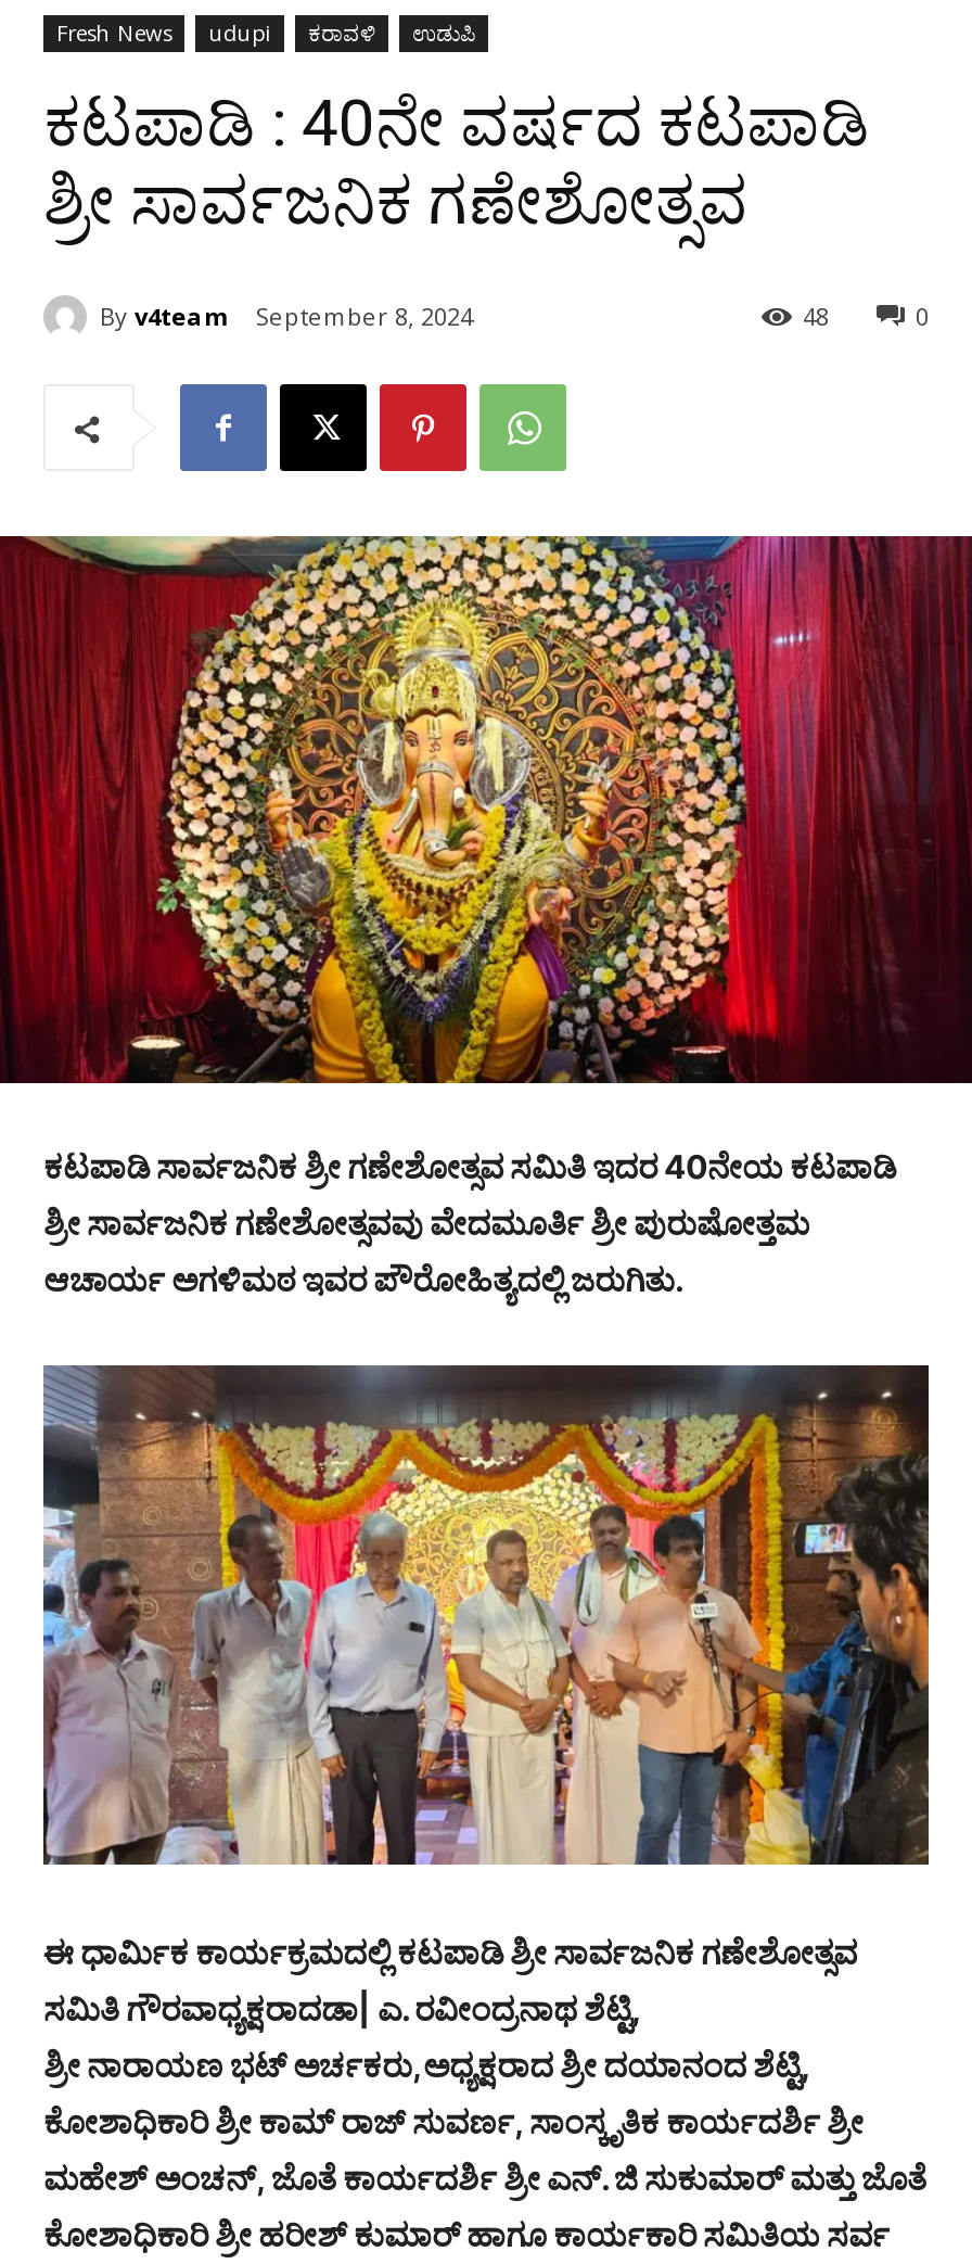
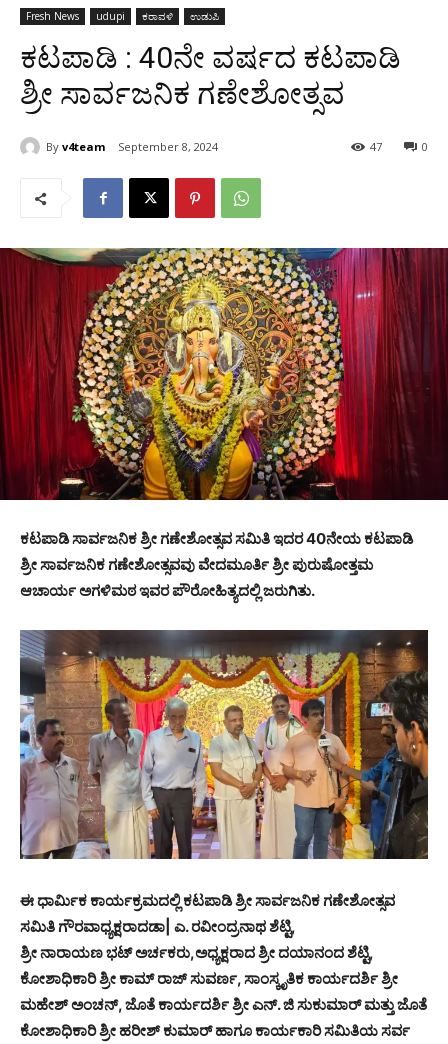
- 48
+ 47
